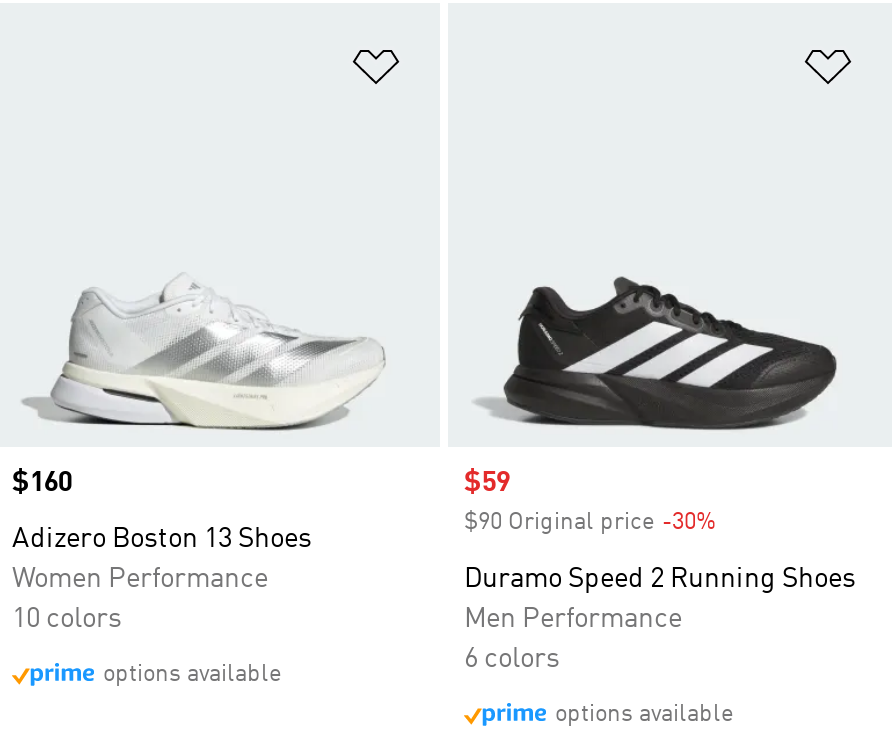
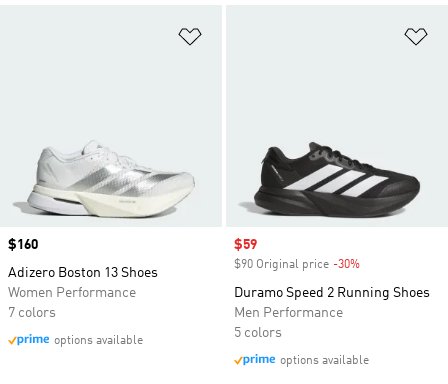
- 10 colors
+ 7 colors

- 6 colors
+ 5 colors
